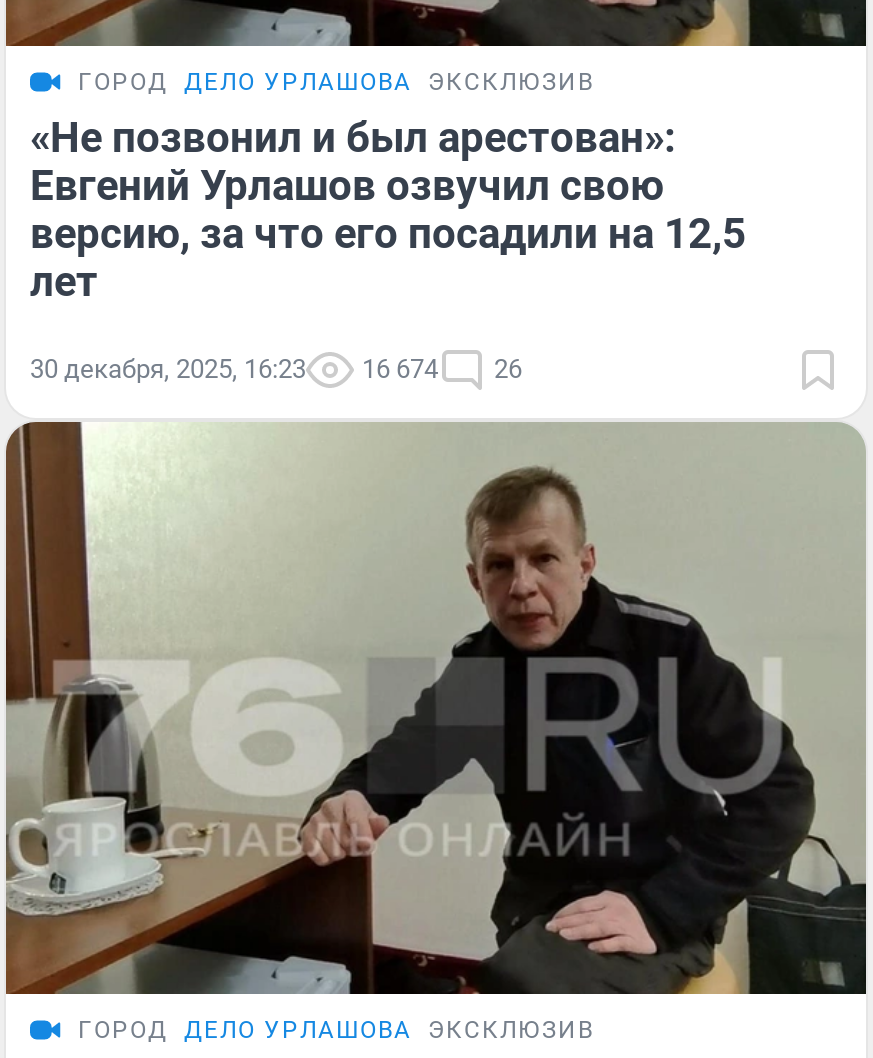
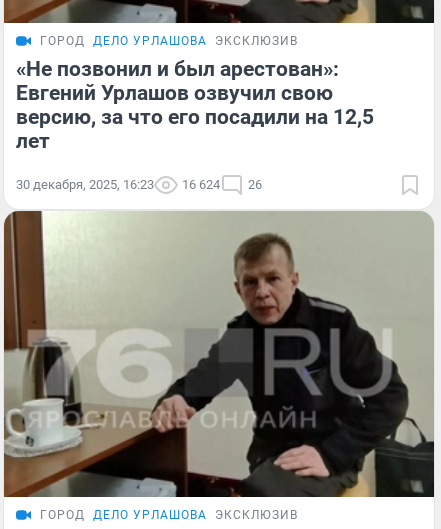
- 30 декабря, 2025, 16:23 16 674 26
+ 30 декабря, 2025, 16:23 16 624 26
